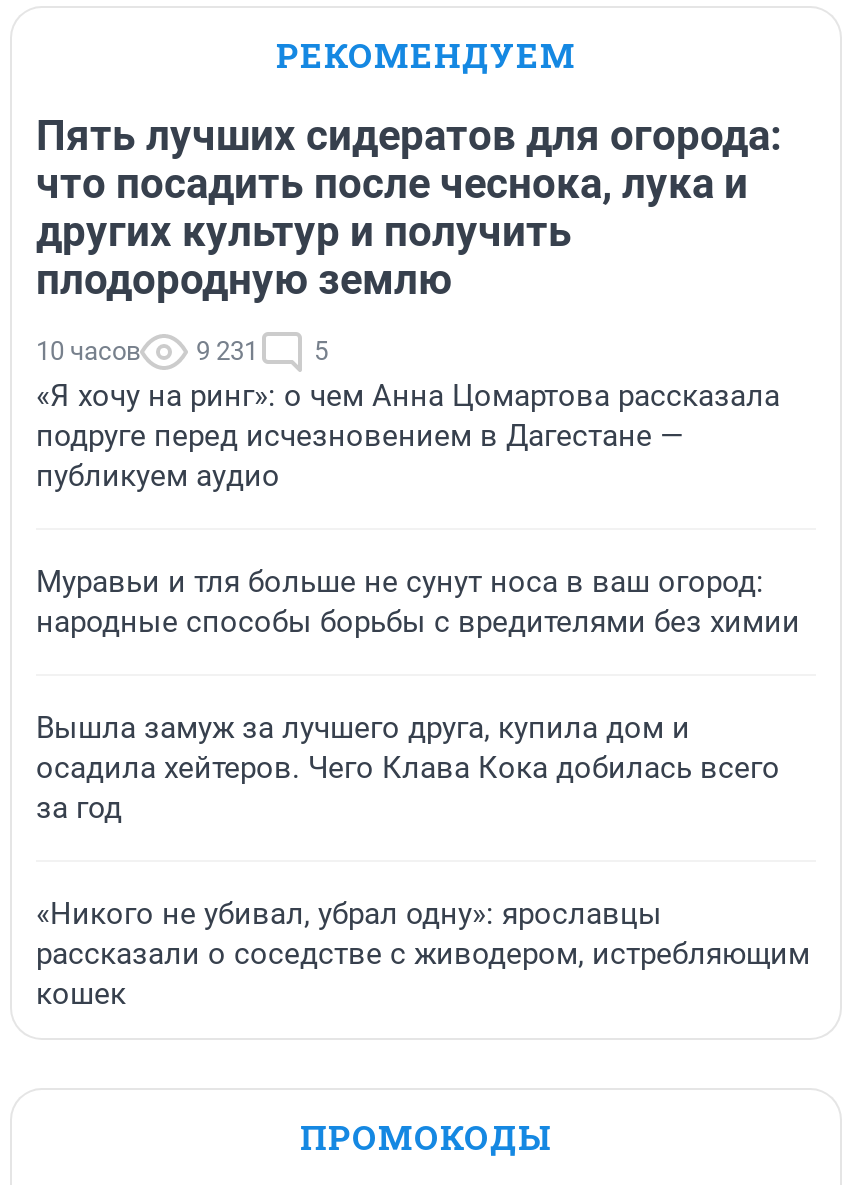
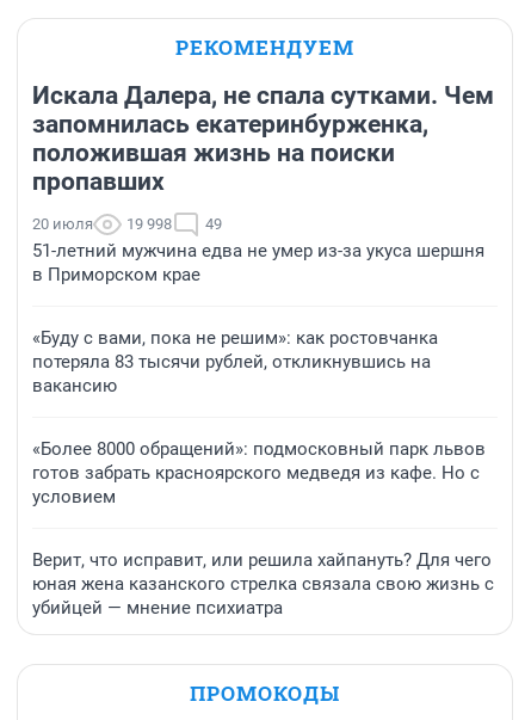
- Пять лучших сидератов для огорода:
- что посадить после чеснока, лука и
- других культур и получить
- плодородную землю
+ Искала Далера, не спала сутками. Чем
+ запомнилась екатеринбурженка,
+ положившая жизнь на поиски
+ пропавших

- 10 часов
- 9 231
- 5
- «Я хочу на ринг»: о чем Анна Цомартова рассказала
- подруге перед исчезновением в Дагестане —
- публикуем аудио
+ 20 июля
+ 19 998
+ 49
+ 51-летний мужчина едва не умер из-за укуса шершня
+ в Приморском крае

- Муравьи и тля больше не сунут носа в ваш огород:
- народные способы борьбы с вредителями без химии
+ «Буду с вами, пока не решим»: как ростовчанка
+ потеряла 83 тысячи рублей, откликнувшись на
+ вакансию

- Вышла замуж за лучшего друга, купила дом и
- осадила хейтеров. Чего Клава Кока добилась всего
- за год
+ «Более 8000 обращений»: подмосковный парк львов
+ готов забрать красноярского медведя из кафе. Но с
+ условием

- «Никого не убивал, убрал одну»: ярославцы
- рассказали о соседстве с живодером, истребляющим
- кошек
+ Верит, что исправит, или решила хайпануть? Для чего
+ юная жена казанского стрелка связала свою жизнь с
+ убийцей — мнение психиатра
